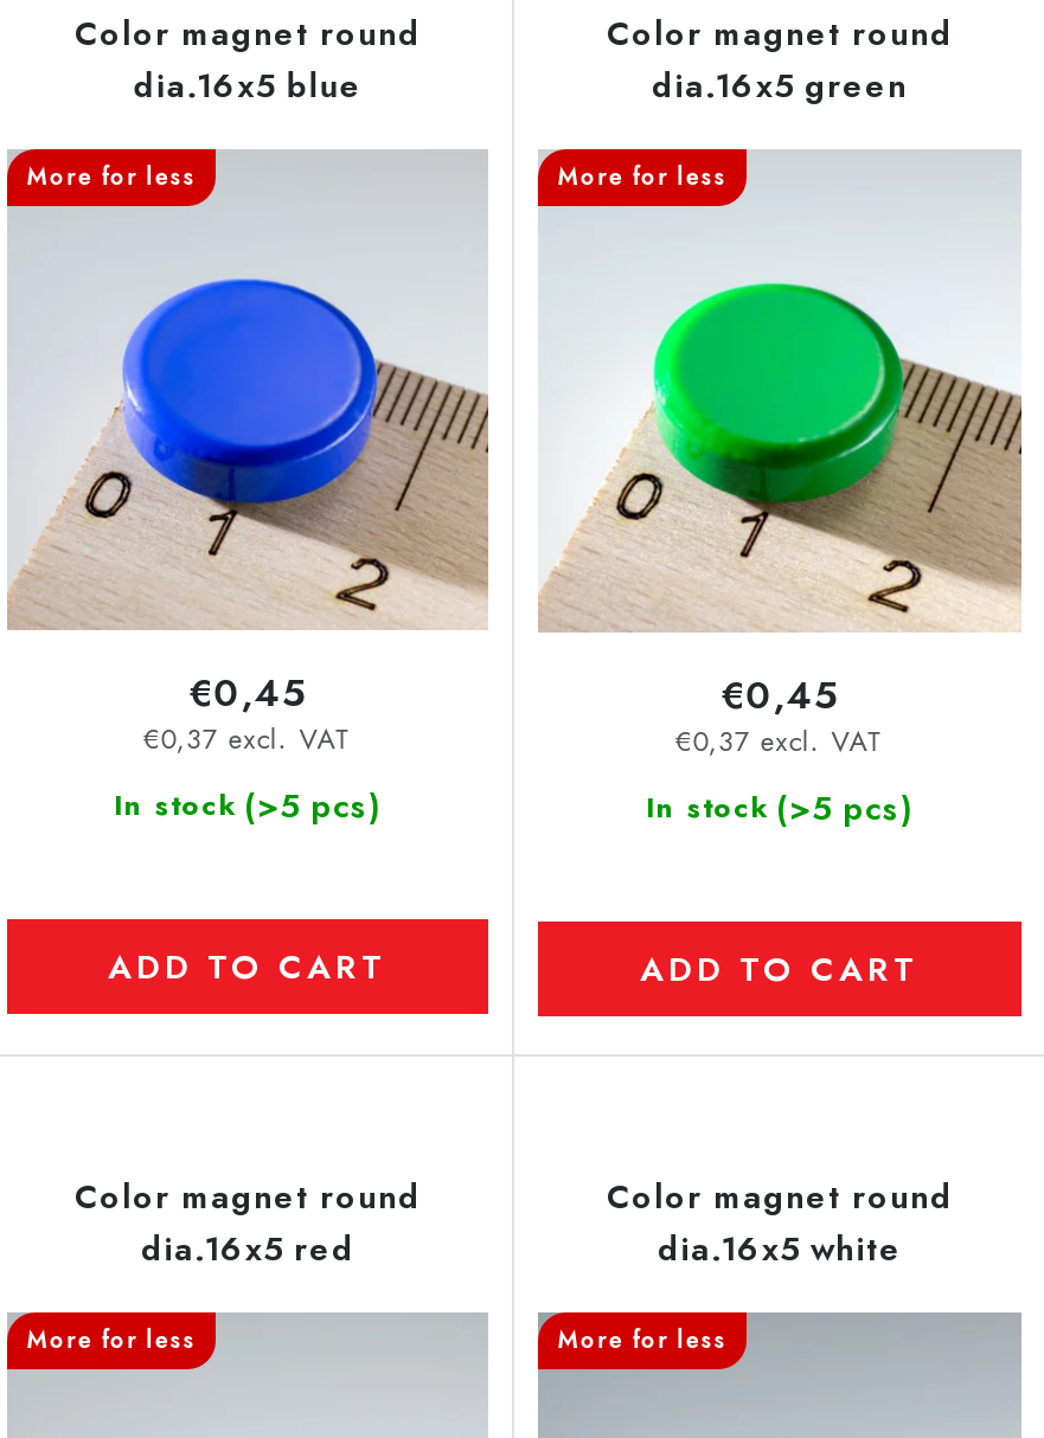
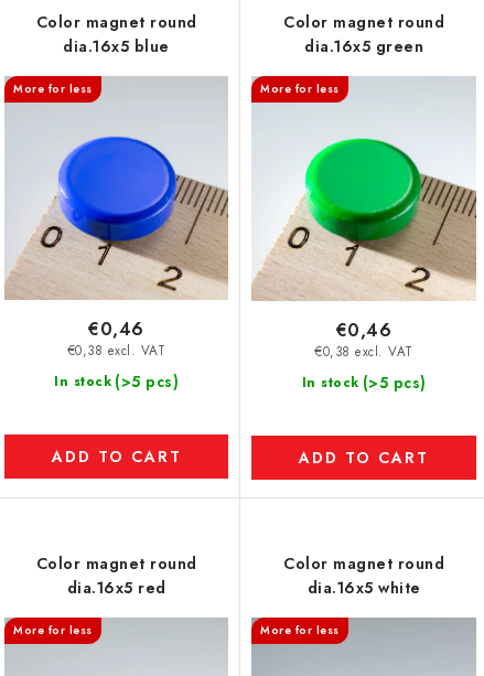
- €0,45
+ €0,46

- €0,45
+ €0,46

- €0,37 excl. VAT
+ €0,38 excl. VAT

- €0,37 excl. VAT
+ €0,38 excl. VAT
